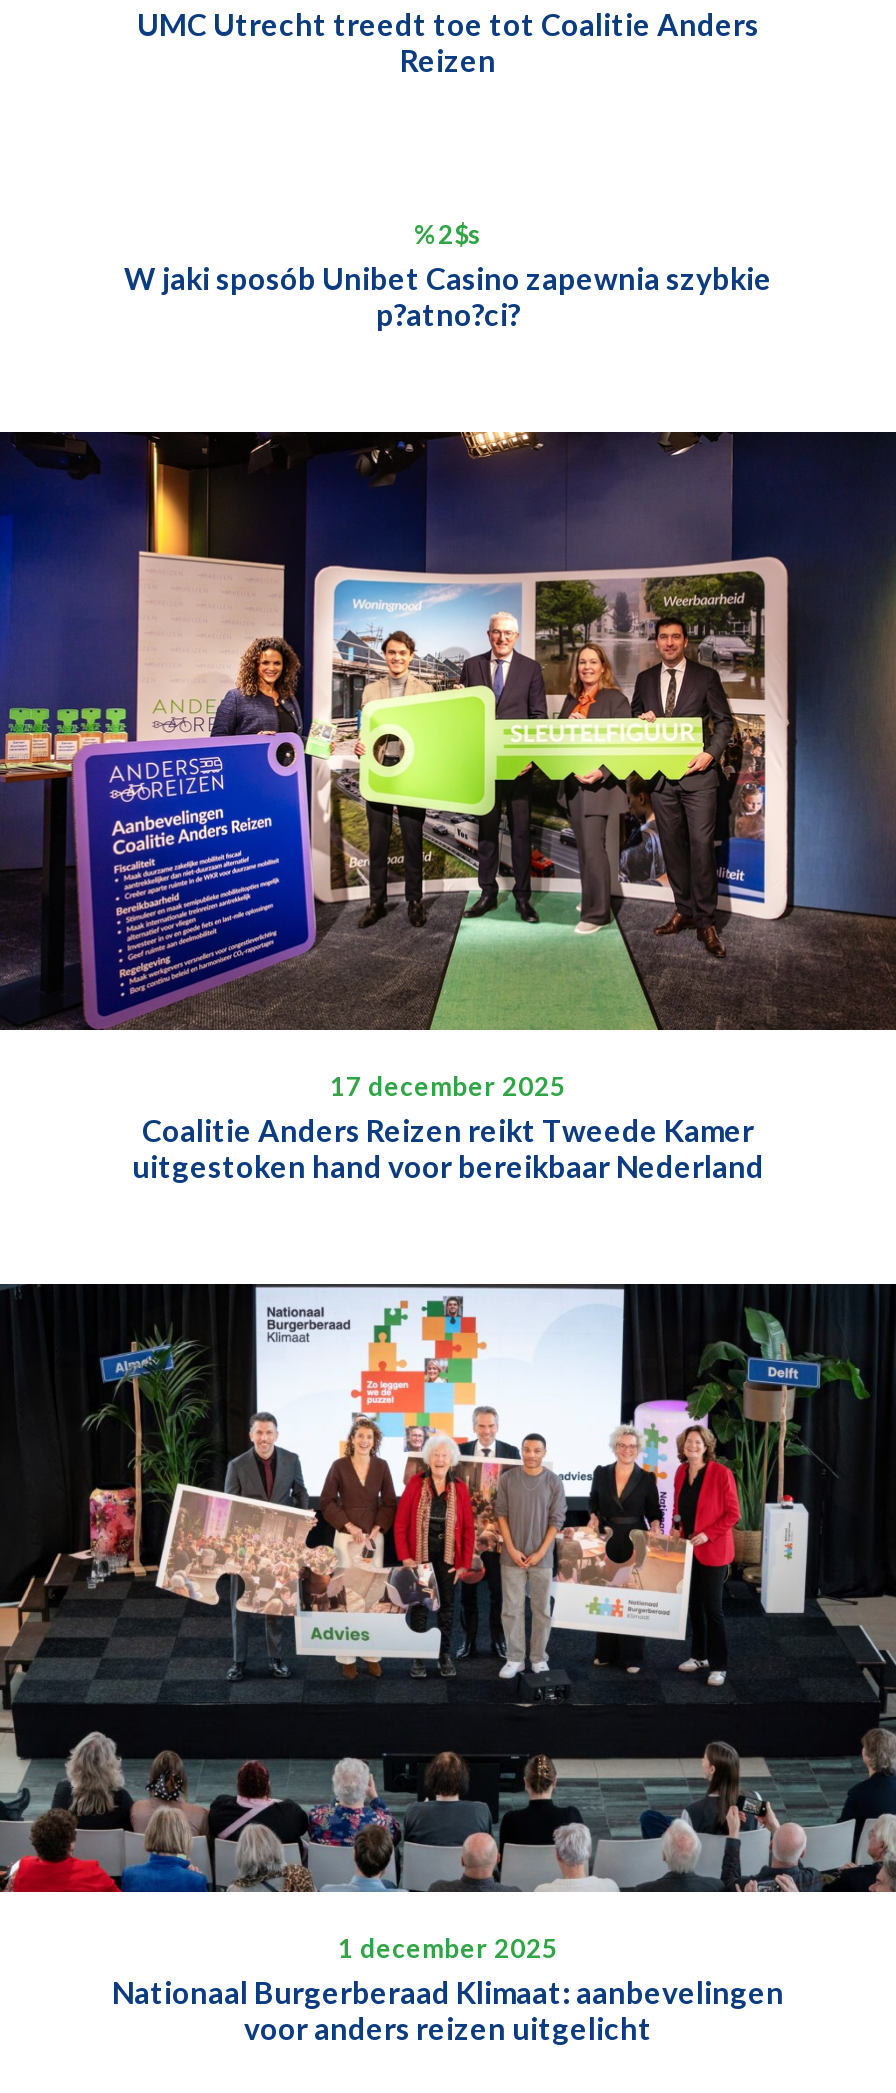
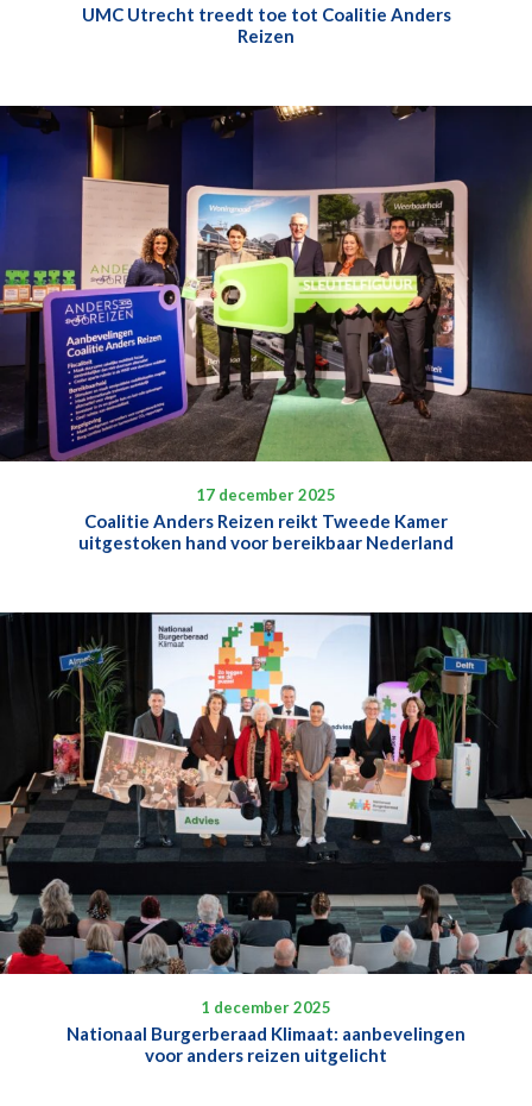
- %2$s
- W jaki sposób Unibet Casino zapewnia szybkie
- p?atno?ci?
